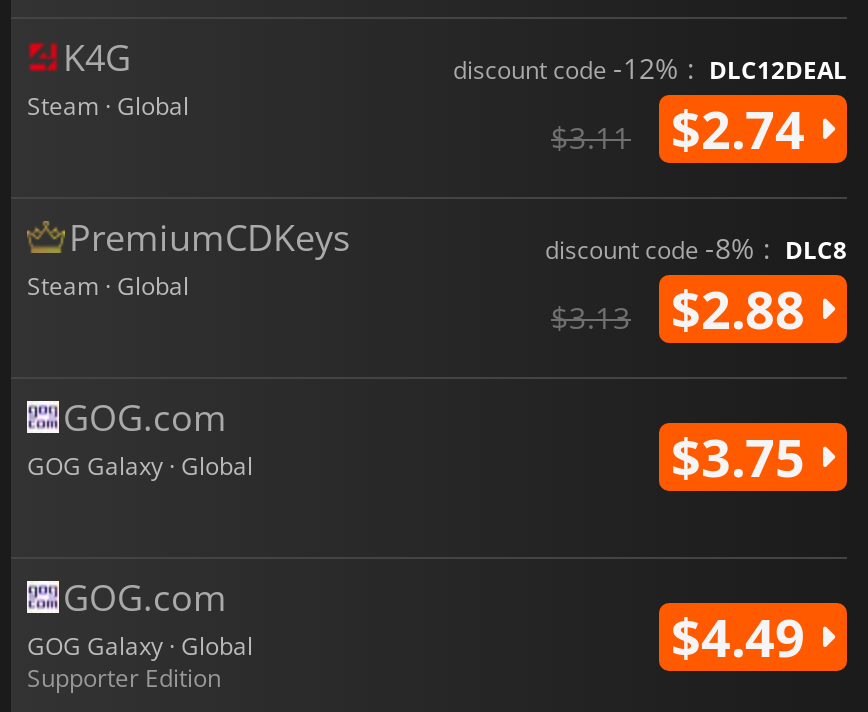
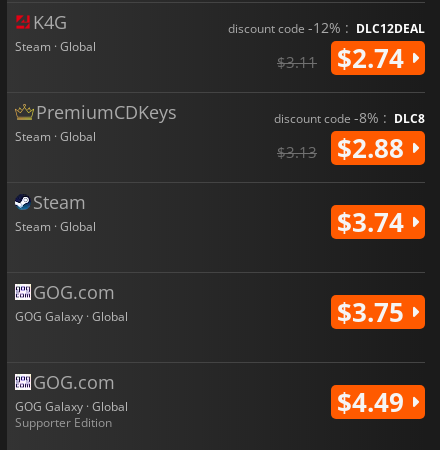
+ Steam
+ Steam · Global
+ $3.74
